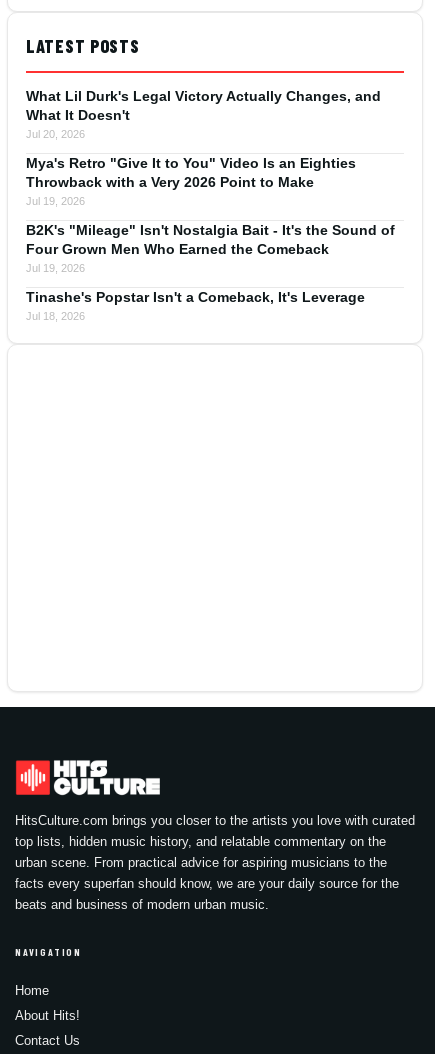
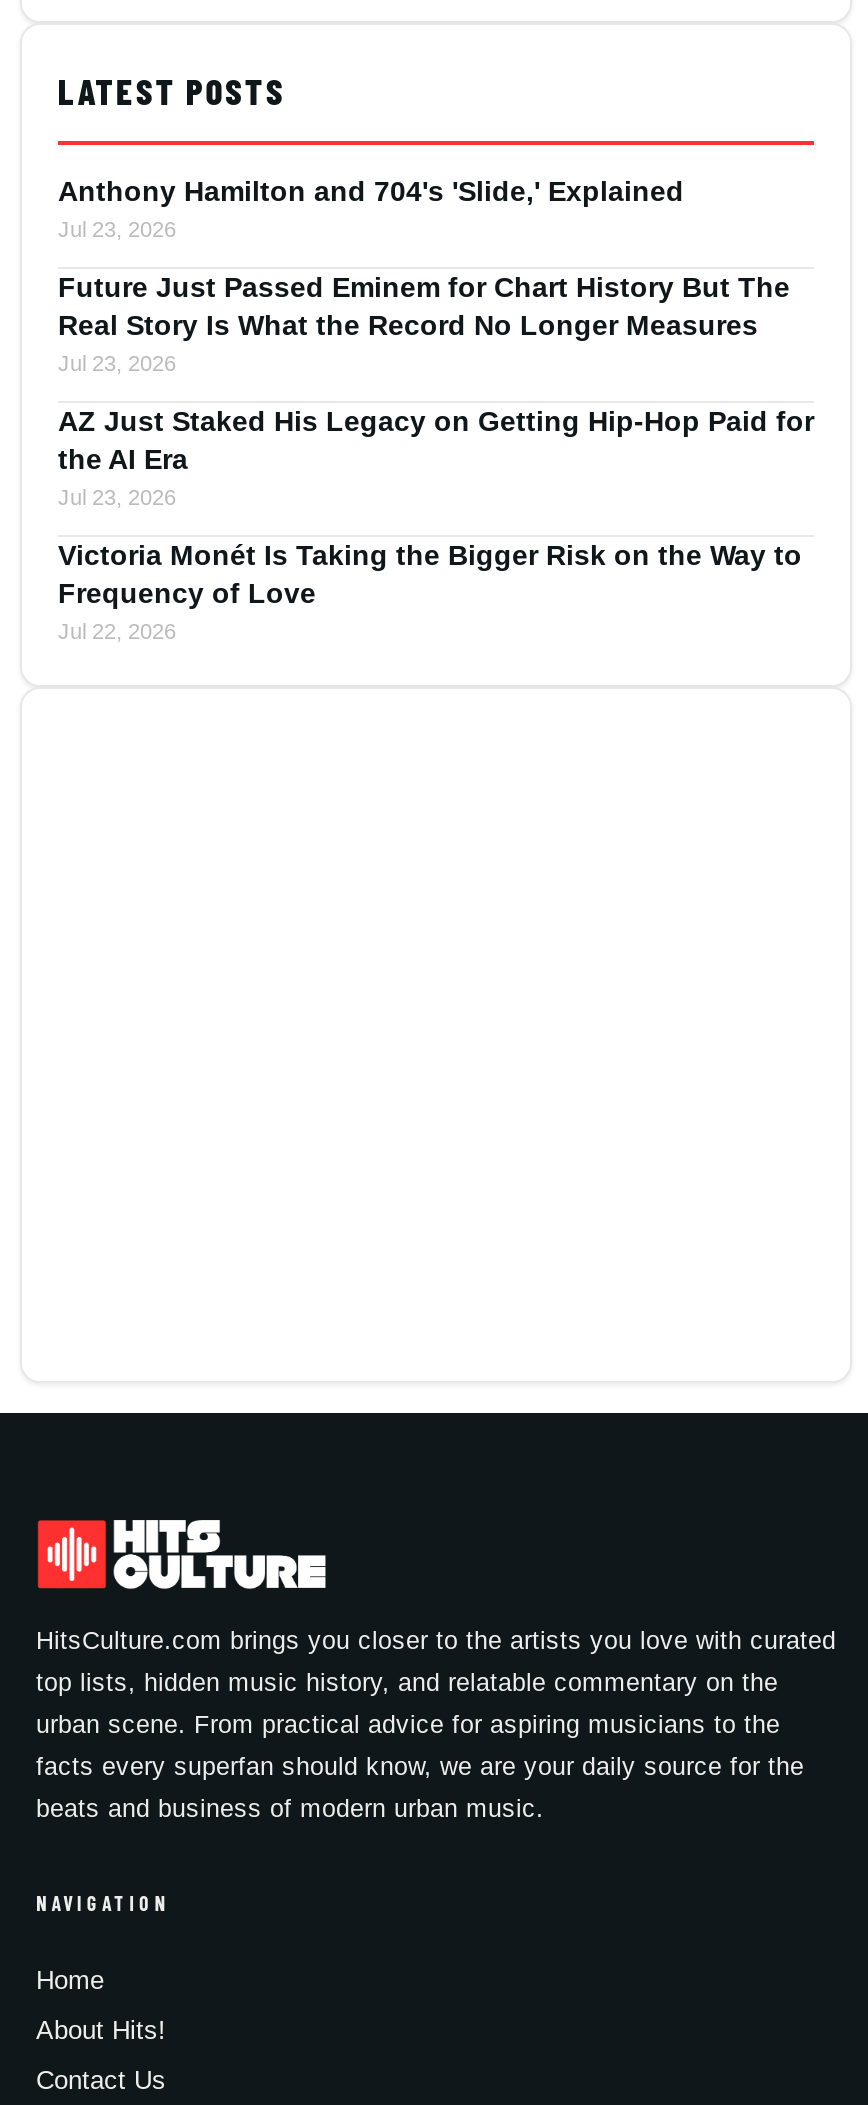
- What Lil Durk's Legal Victory Actually Changes, and
- What It Doesn't
- Jul 20, 2026
+ Anthony Hamilton and 704's 'Slide,' Explained
+ Jul 23, 2026

- Mya's Retro "Give It to You" Video Is an Eighties
- Throwback with a Very 2026 Point to Make
- Jul 19, 2026
+ Future Just Passed Eminem for Chart History But The
+ Real Story Is What the Record No Longer Measures
+ Jul 23, 2026

- B2K's "Mileage" Isn't Nostalgia Bait - It's the Sound of
- Four Grown Men Who Earned the Comeback
- Jul 19, 2026
+ AZ Just Staked His Legacy on Getting Hip-Hop Paid for
+ the AI Era
+ Jul 23, 2026

- Tinashe's Popstar Isn't a Comeback, It's Leverage
- Jul 18, 2026
+ Victoria Monét Is Taking the Bigger Risk on the Way to
+ Frequency of Love
+ Jul 22, 2026
